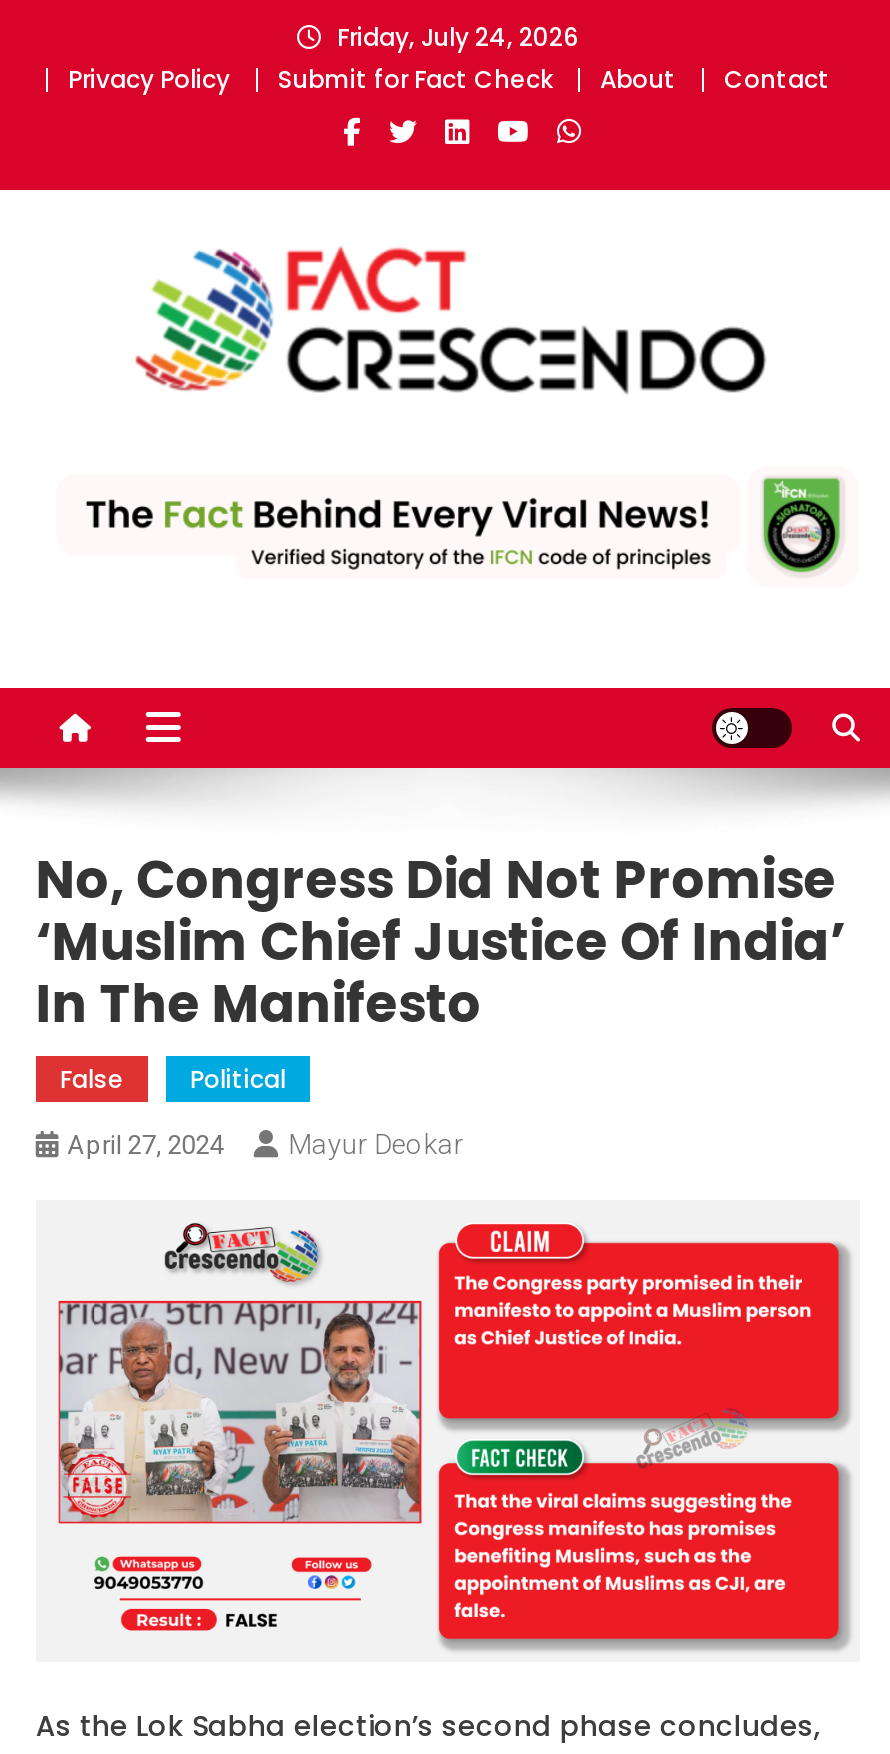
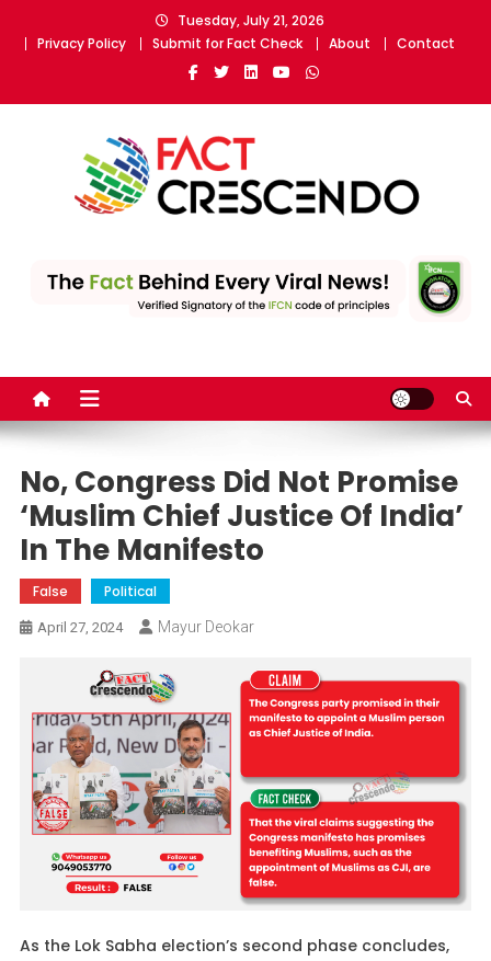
- Friday, July 24, 2026
+ Tuesday, July 21, 2026
